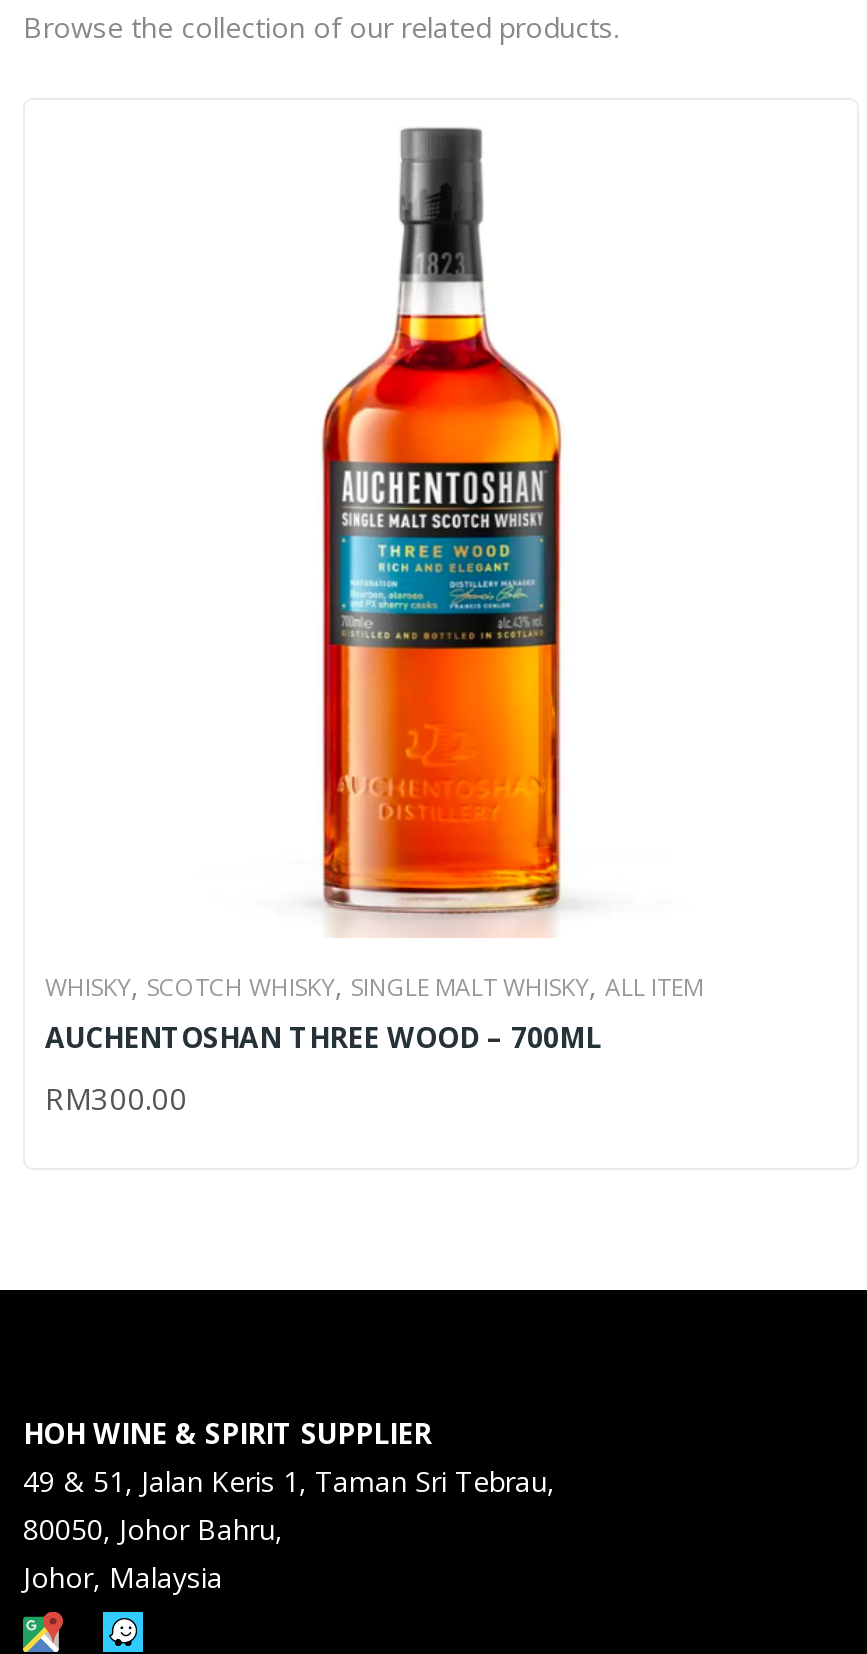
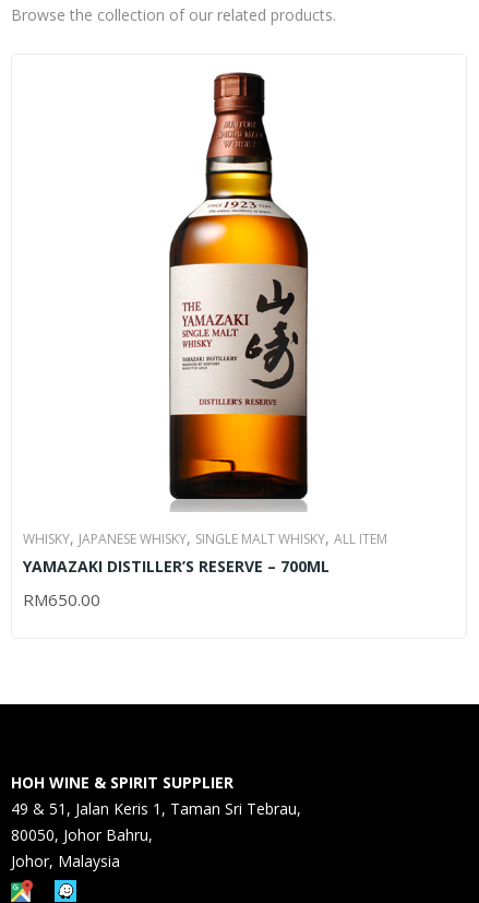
- [image]
- WHISKY, SCOTCH WHISKY, SINGLE MALT WHISKY, ALL ITEM
+ [image]
+ WHISKY, JAPANESE WHISKY, SINGLE MALT WHISKY, ALL ITEM

- AUCHENTOSHAN THREE WOOD – 700ML
+ YAMAZAKI DISTILLER’S RESERVE – 700ML

- RM300.00
+ RM650.00
